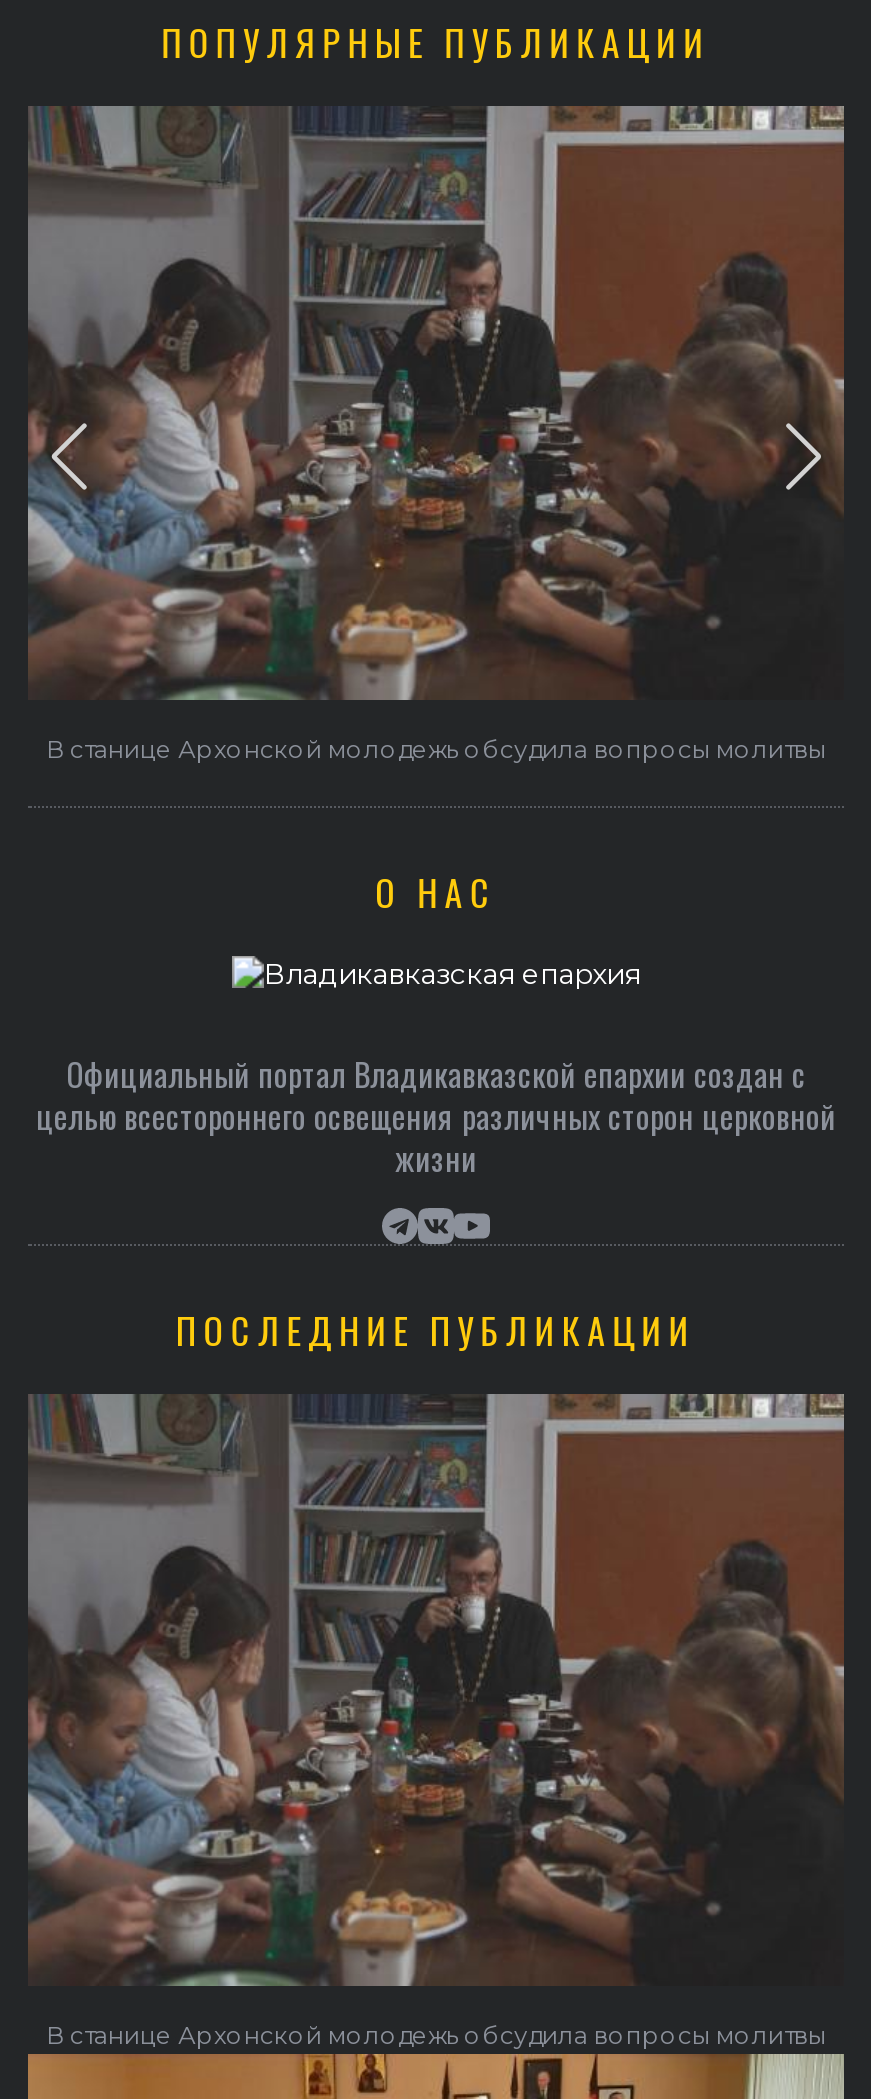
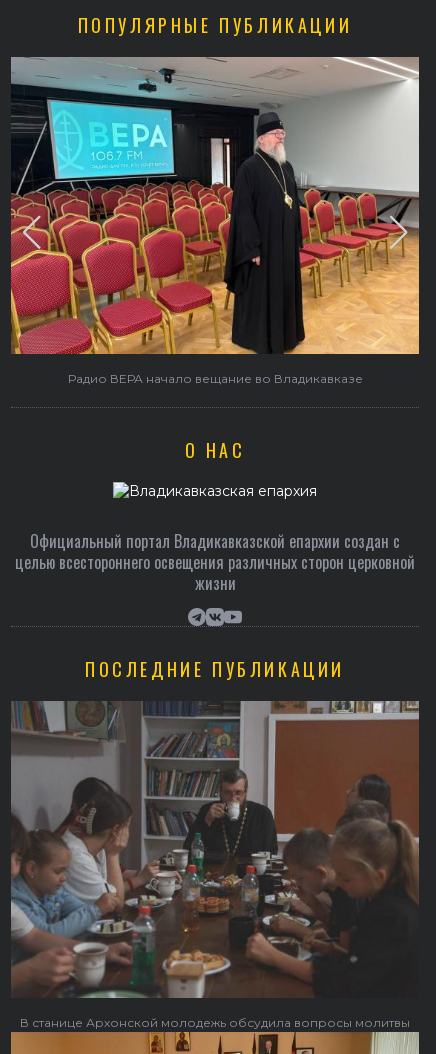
- [image]
- В станице Архонской молодежь обсудила вопросы молитвы
+ [image]
+ Радио ВЕРА начало вещание во Владикавказе
